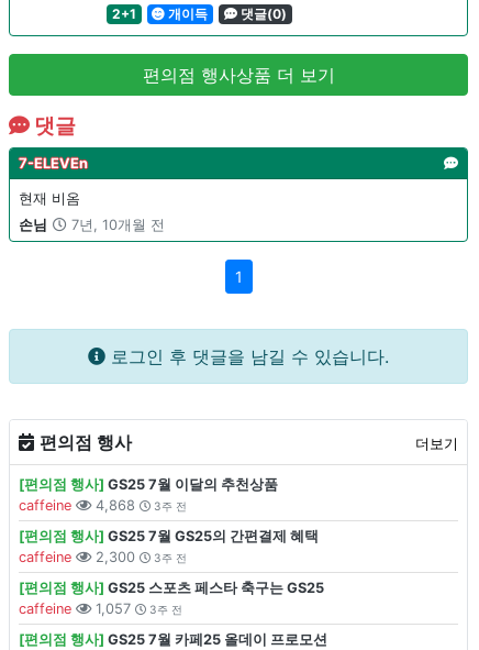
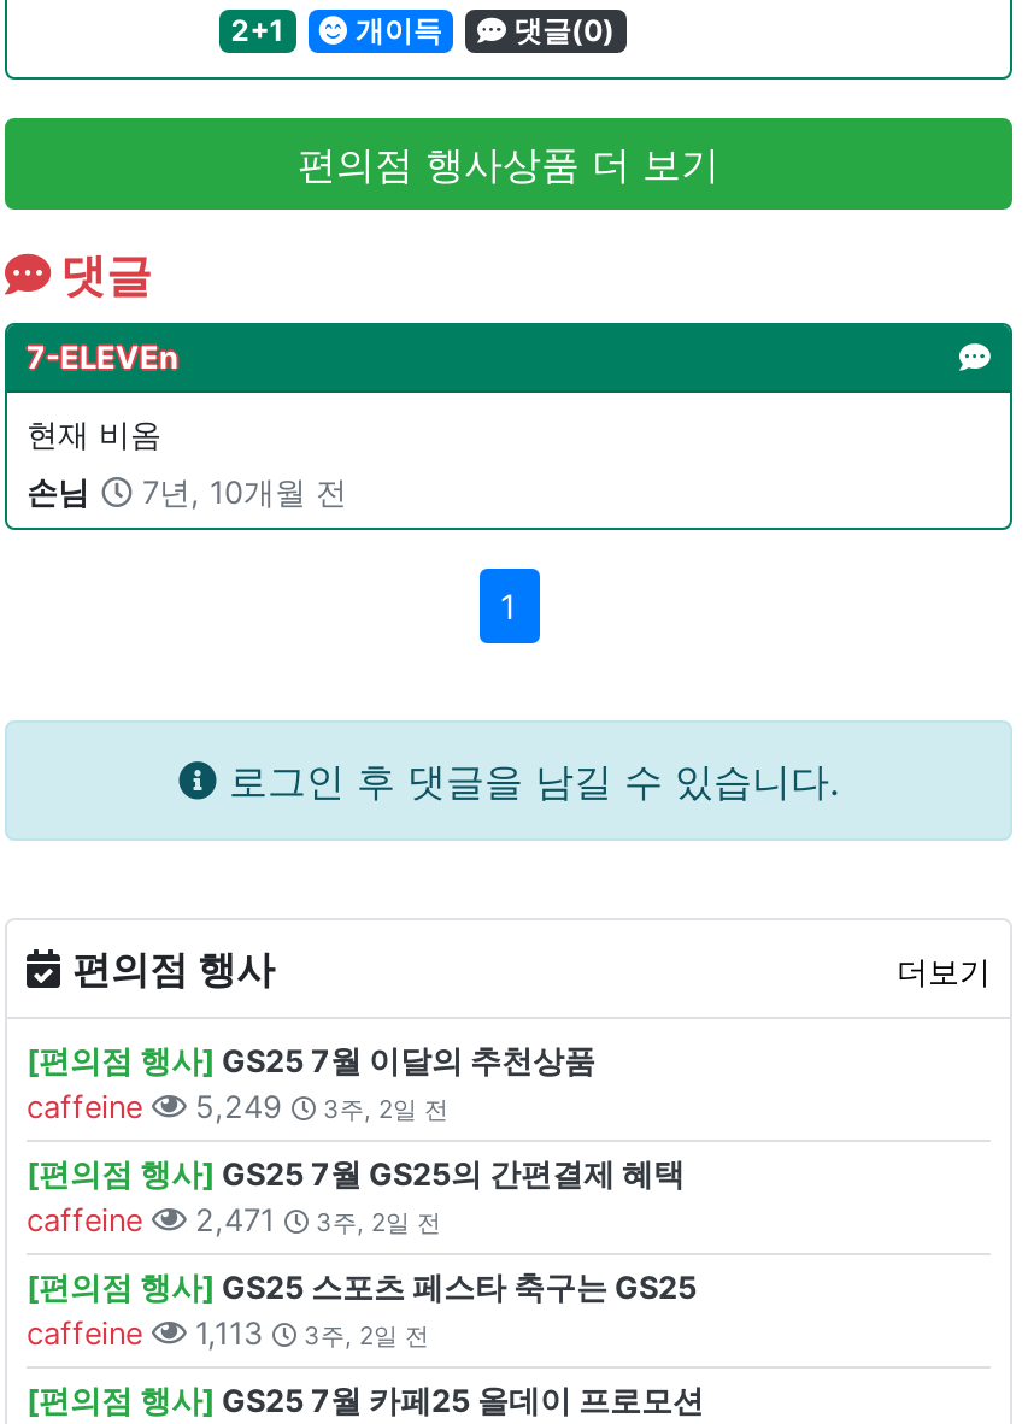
- 4,868
- 3주 전
+ 5,249
+ 3주, 2일 전

- 2,300
- 3주 전
+ 2,471
+ 3주, 2일 전

- 1,057
- 3주 전
+ 1,113
+ 3주, 2일 전
